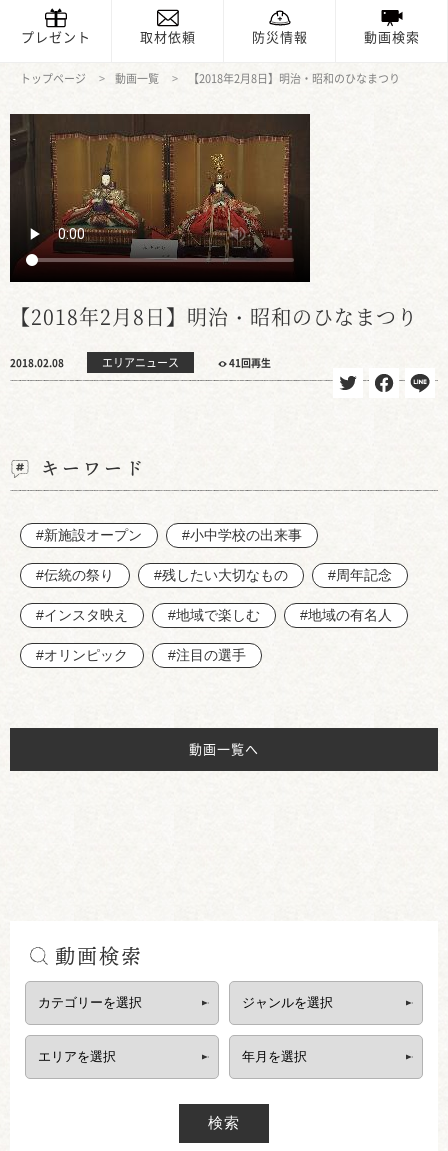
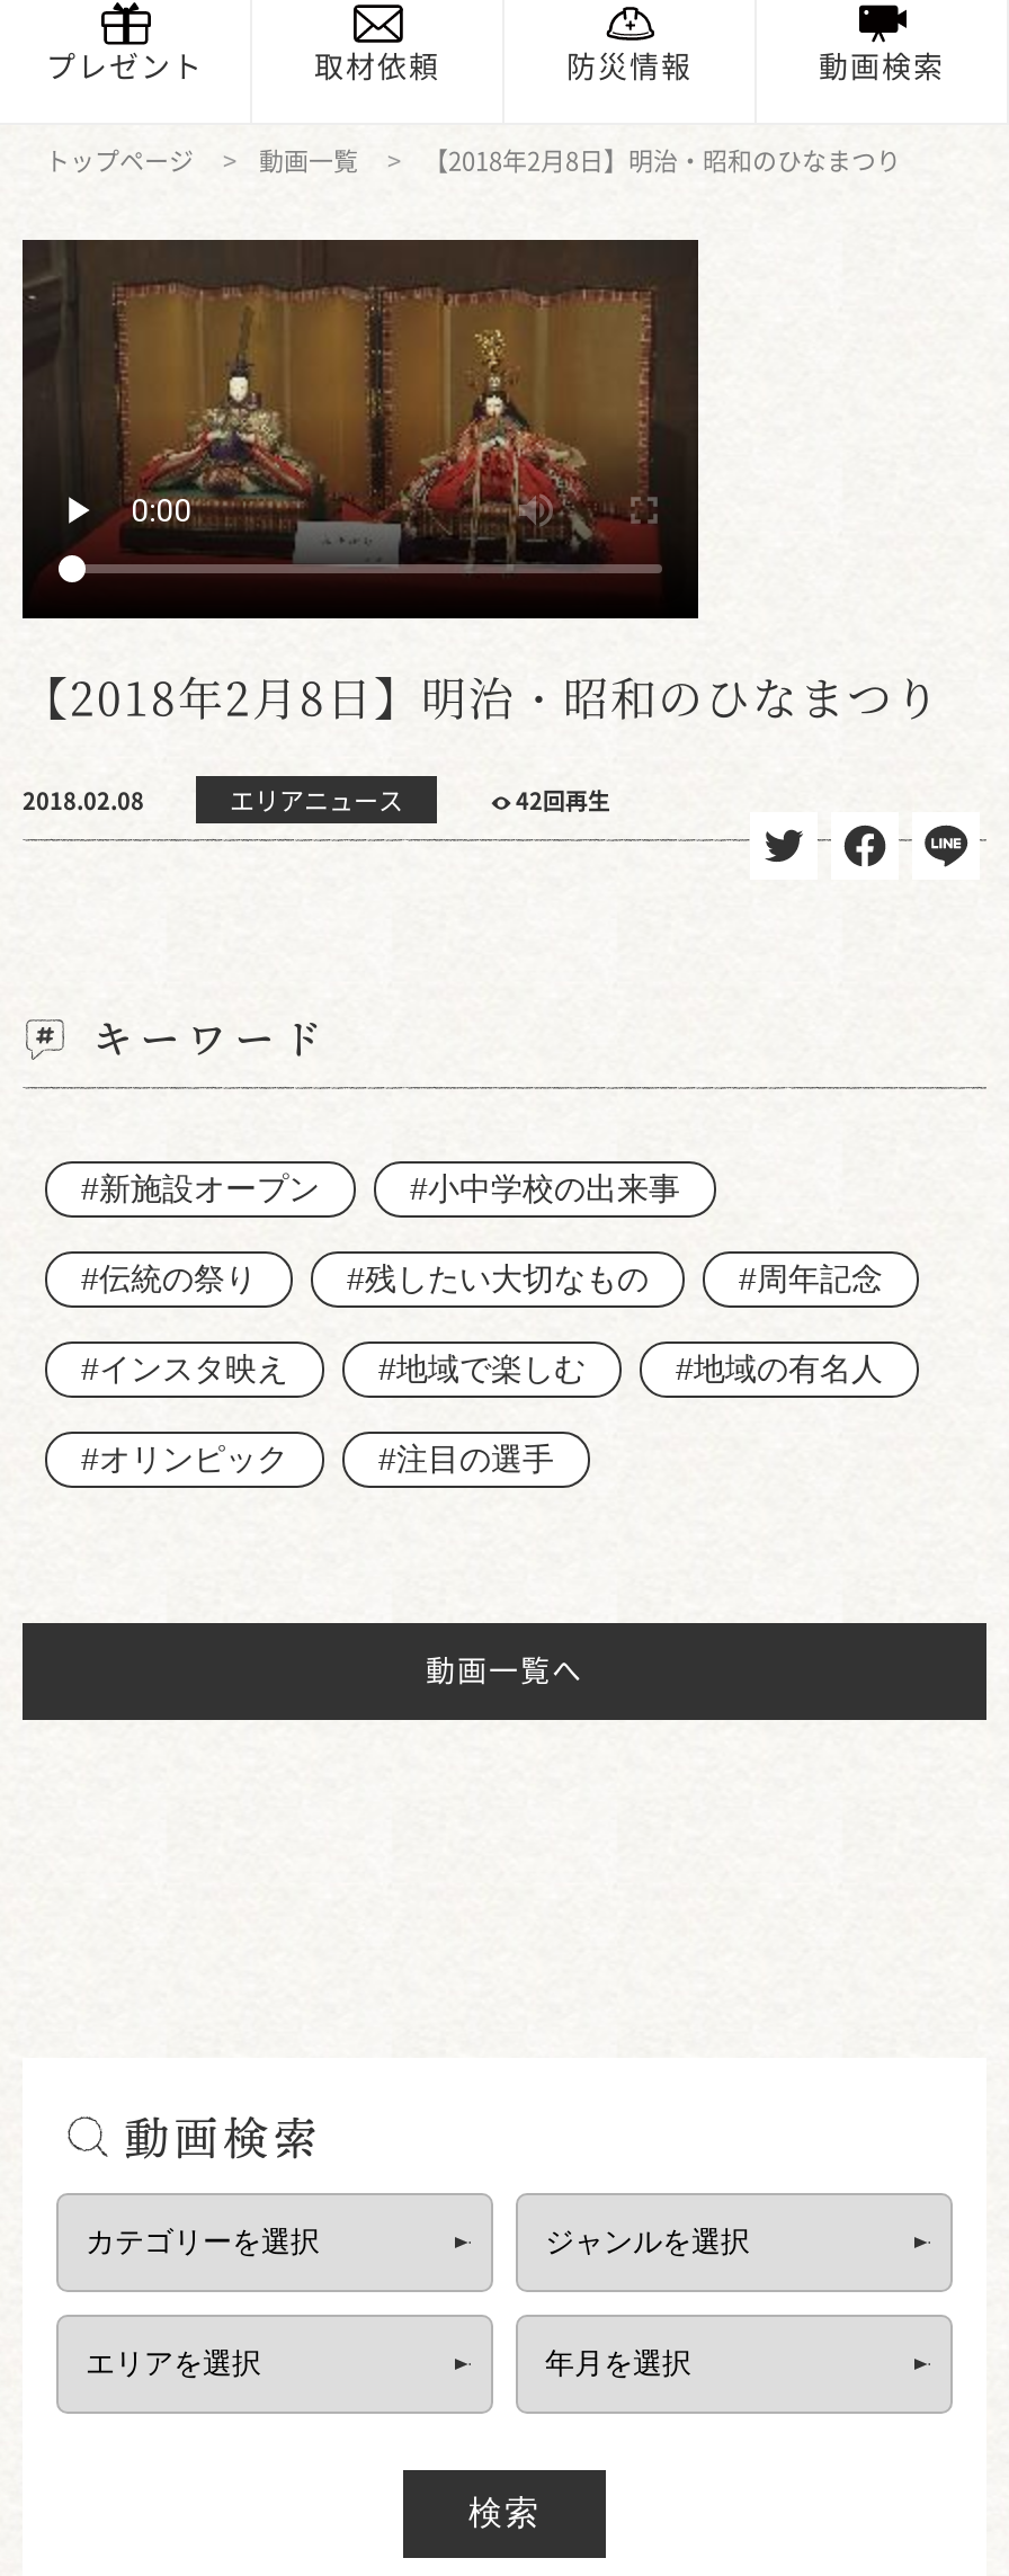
- 41回再生
+ 42回再生
